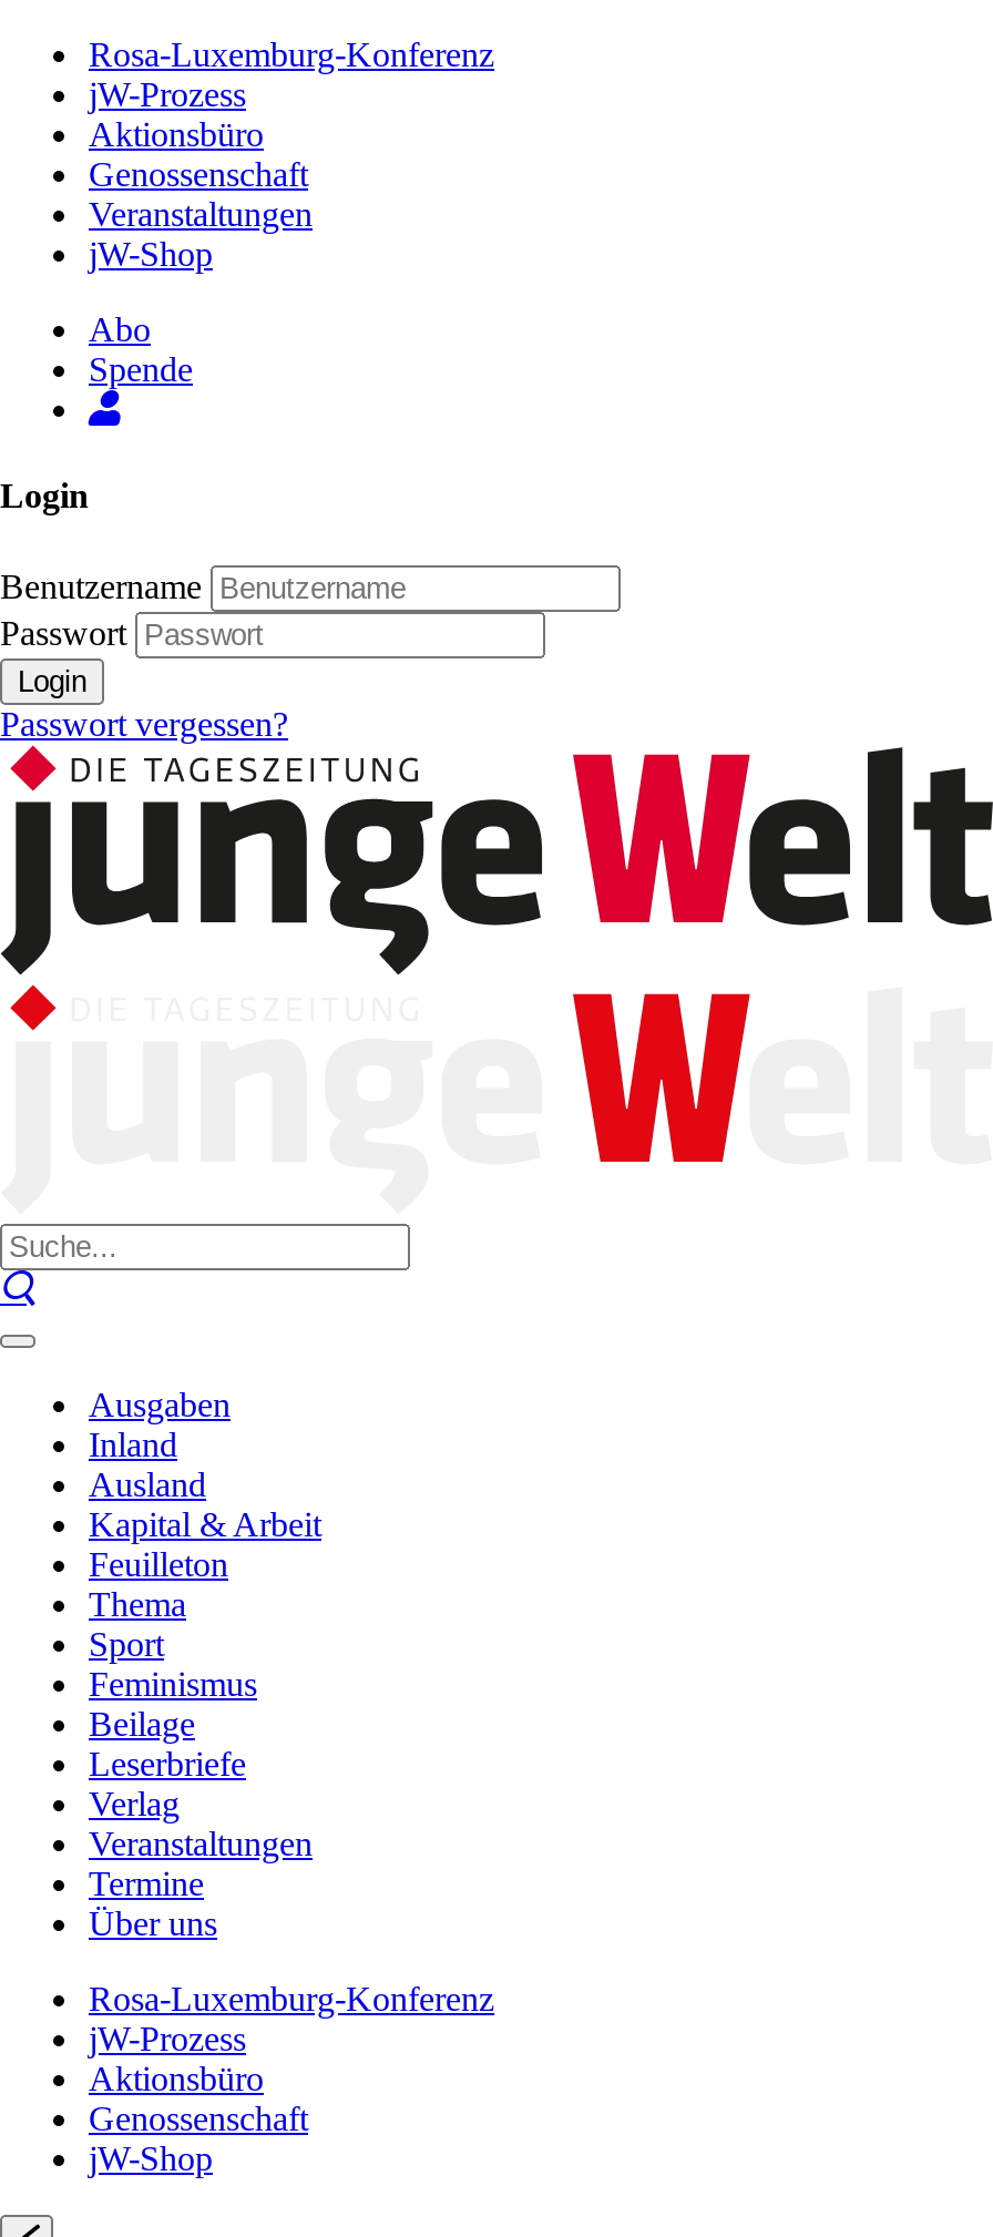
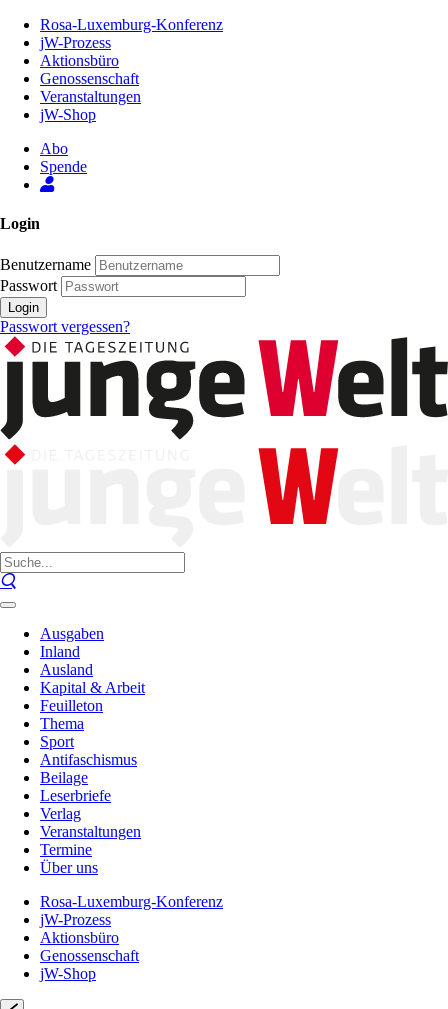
- Feminismus
+ Antifaschismus
